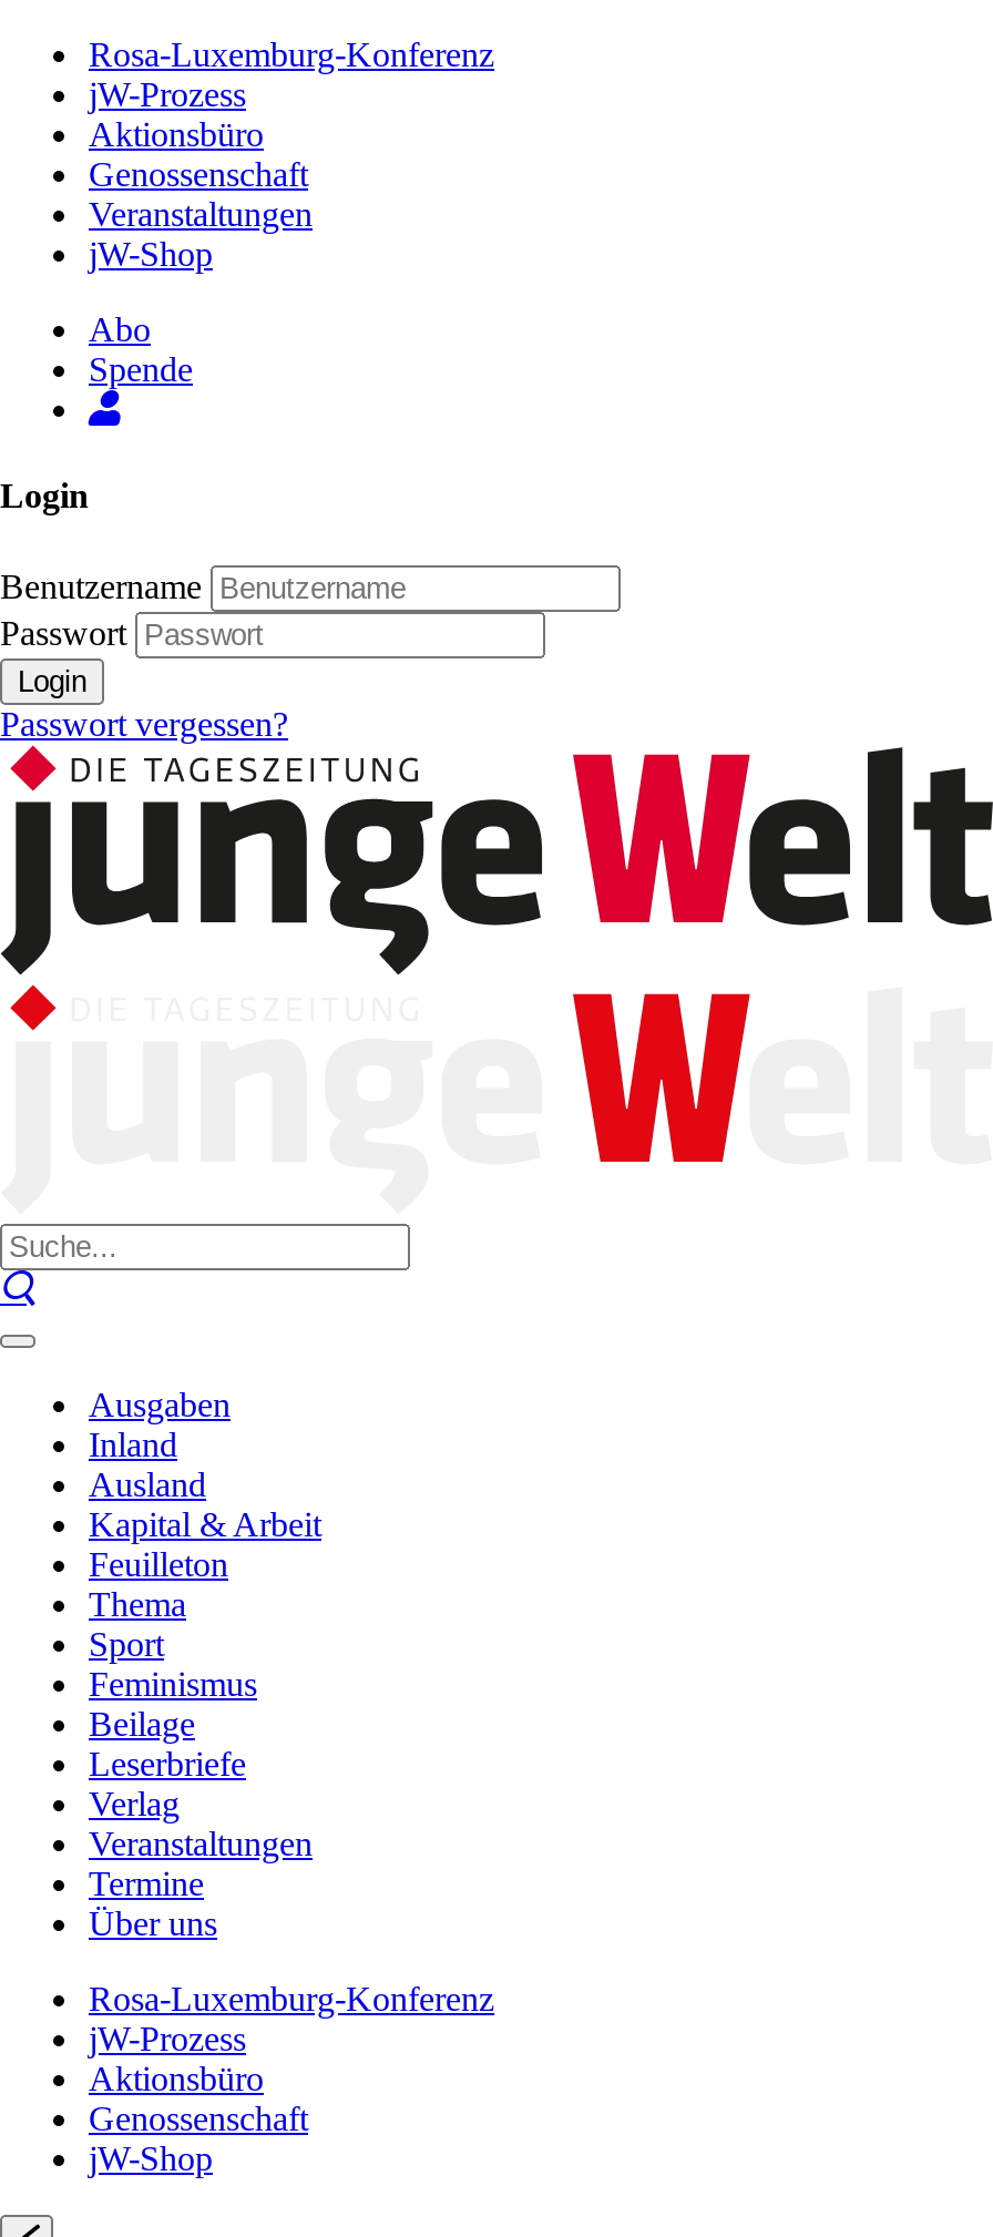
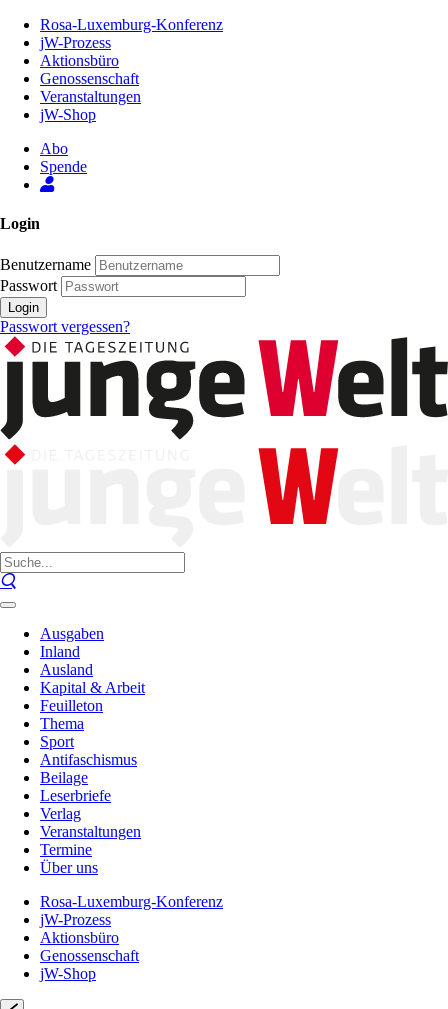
- Feminismus
+ Antifaschismus
